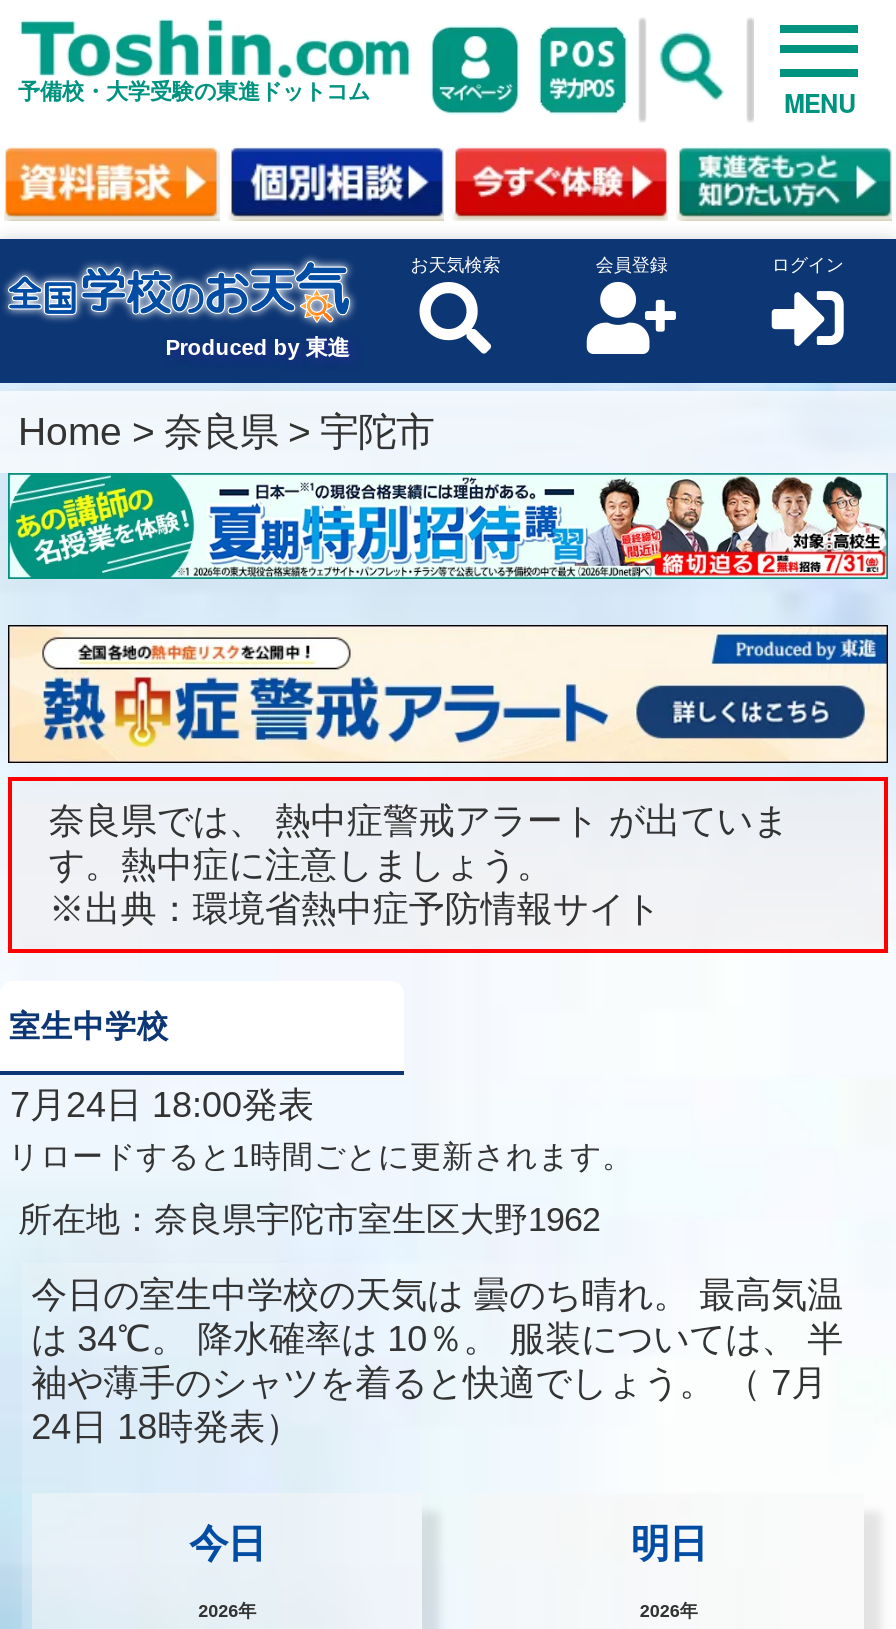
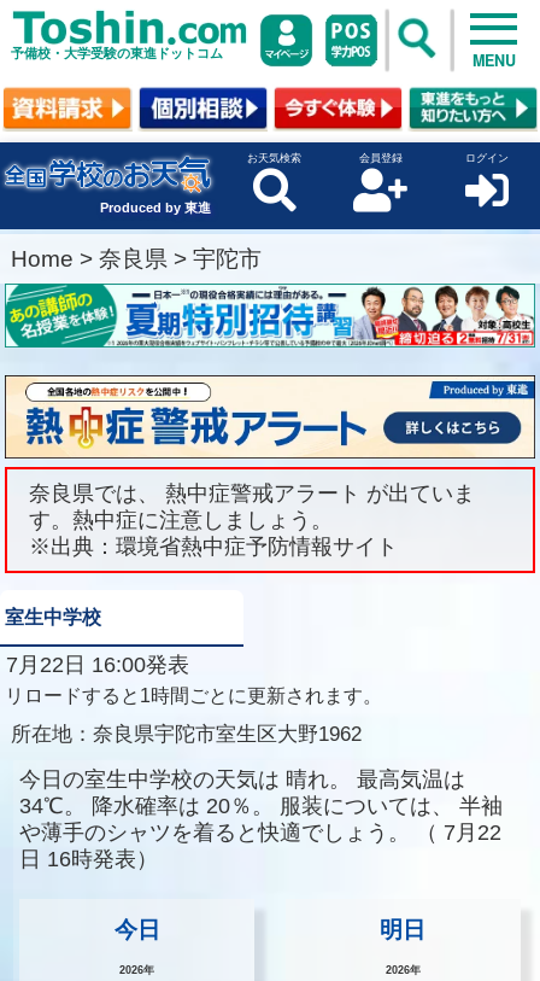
- 7月24日 18:00発表
+ 7月22日 16:00発表

- 今日の室生中学校の天気は 曇のち晴れ。 最高気温
- は 34℃。 降水確率は 10％。 服装については、 半
- 袖や薄手のシャツを着ると快適でしょう。（ 7月
- 24日 18時発表）
+ 今日の室生中学校の天気は 晴れ。 最高気温は
+ 34℃。 降水確率は 20％。 服装については、 半袖
+ や薄手のシャツを着ると快適でしょう。（ 7月22
+ 日 16時発表）
